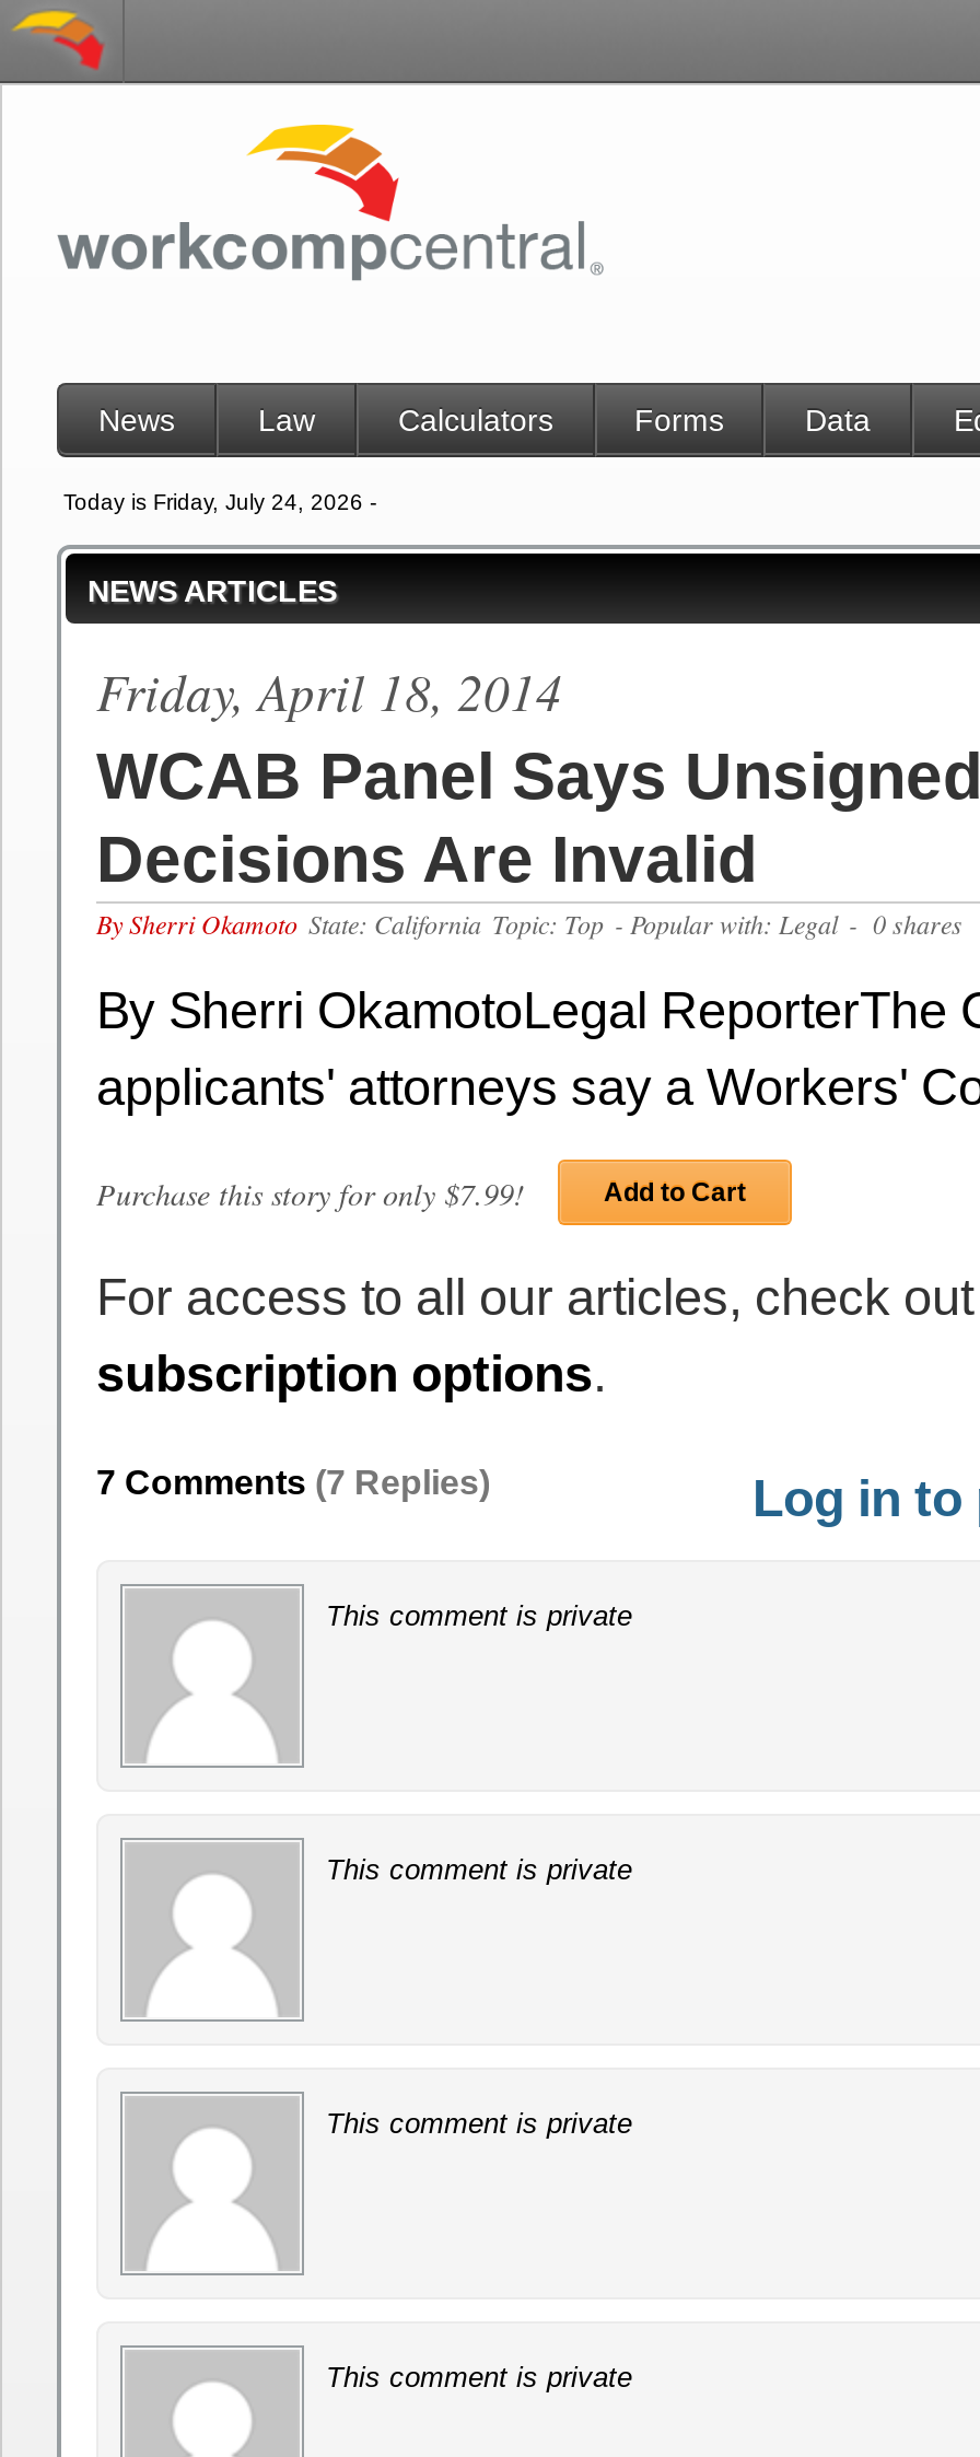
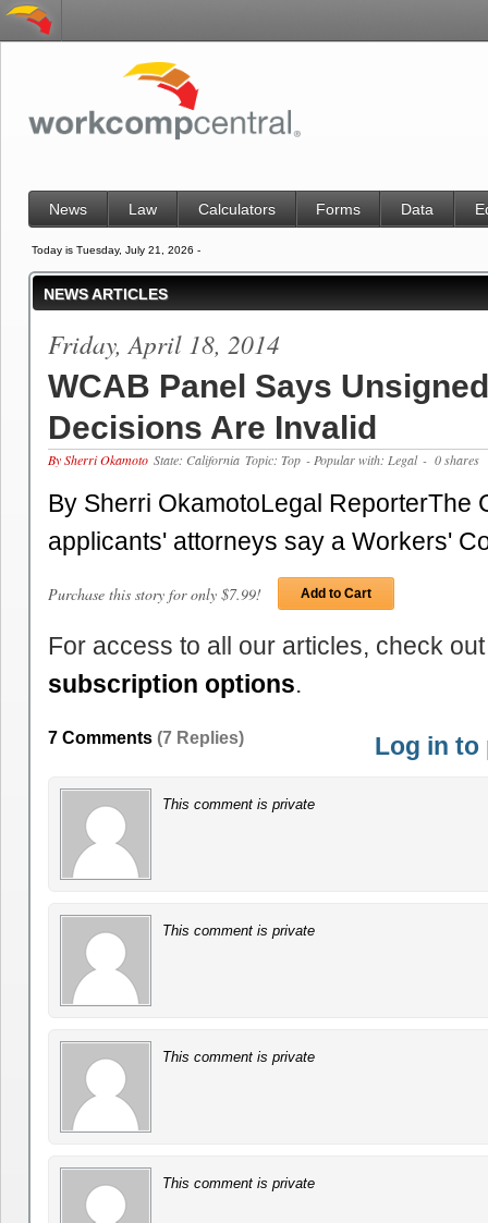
- Today is Friday, July 24, 2026 -
+ Today is Tuesday, July 21, 2026 -
